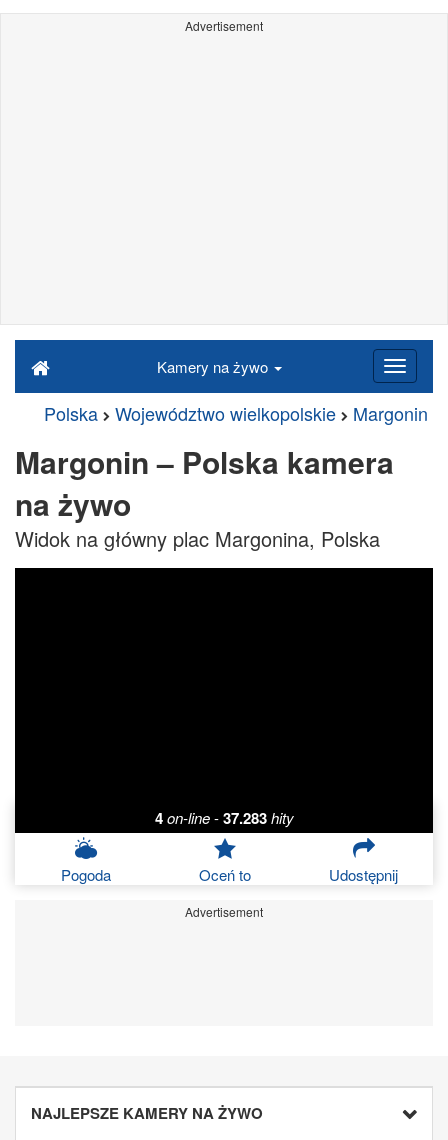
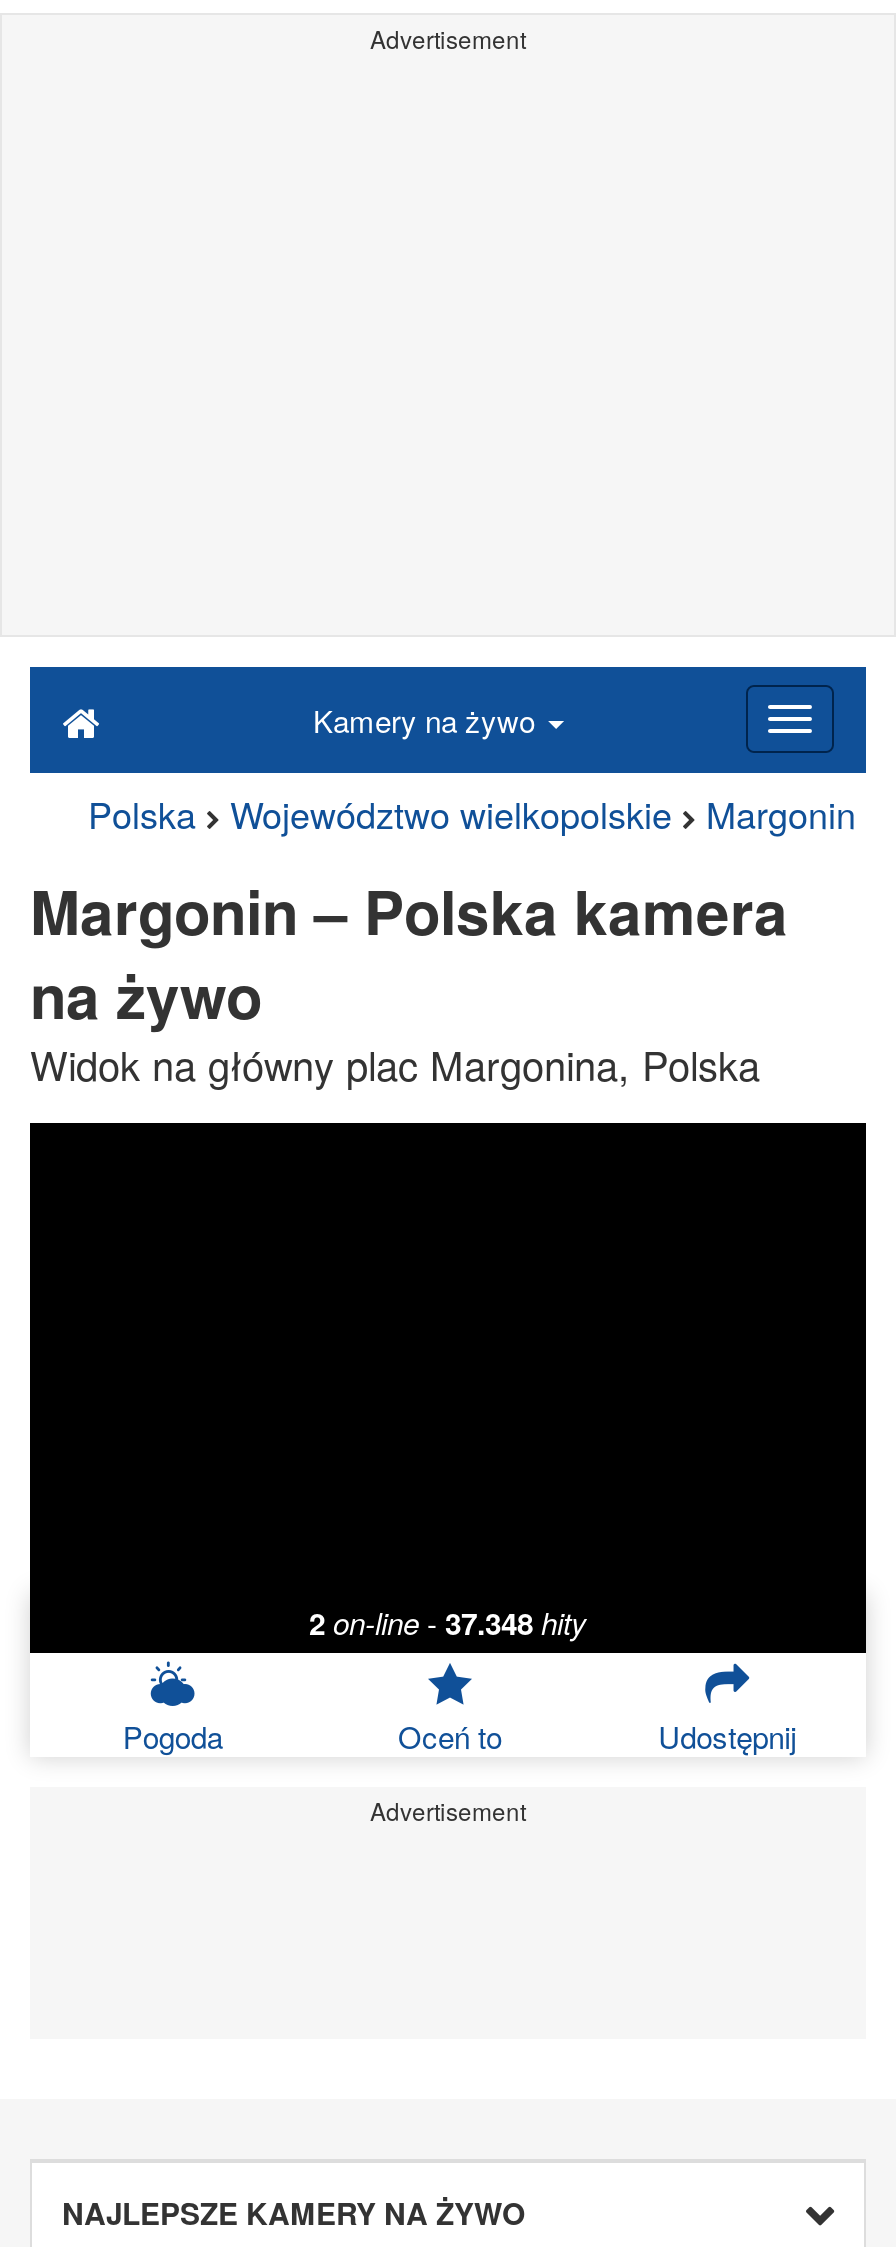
- 4 on-line - 37.283 hity
+ 2 on-line - 37.348 hity
